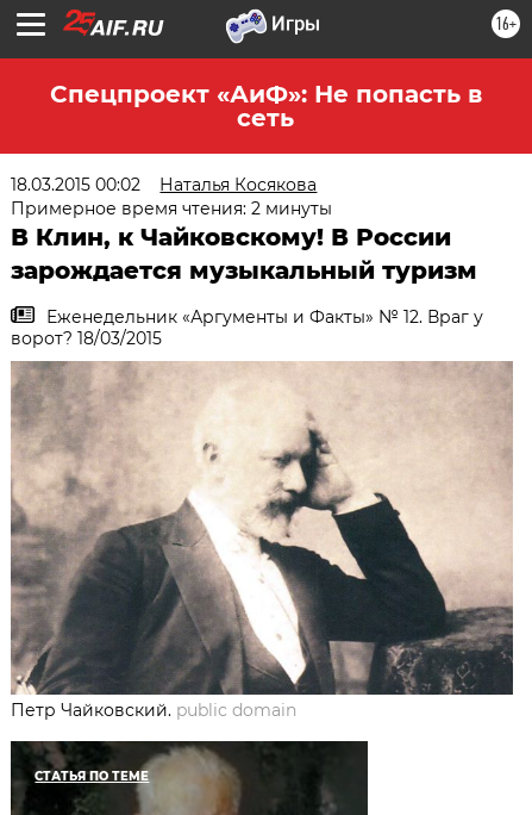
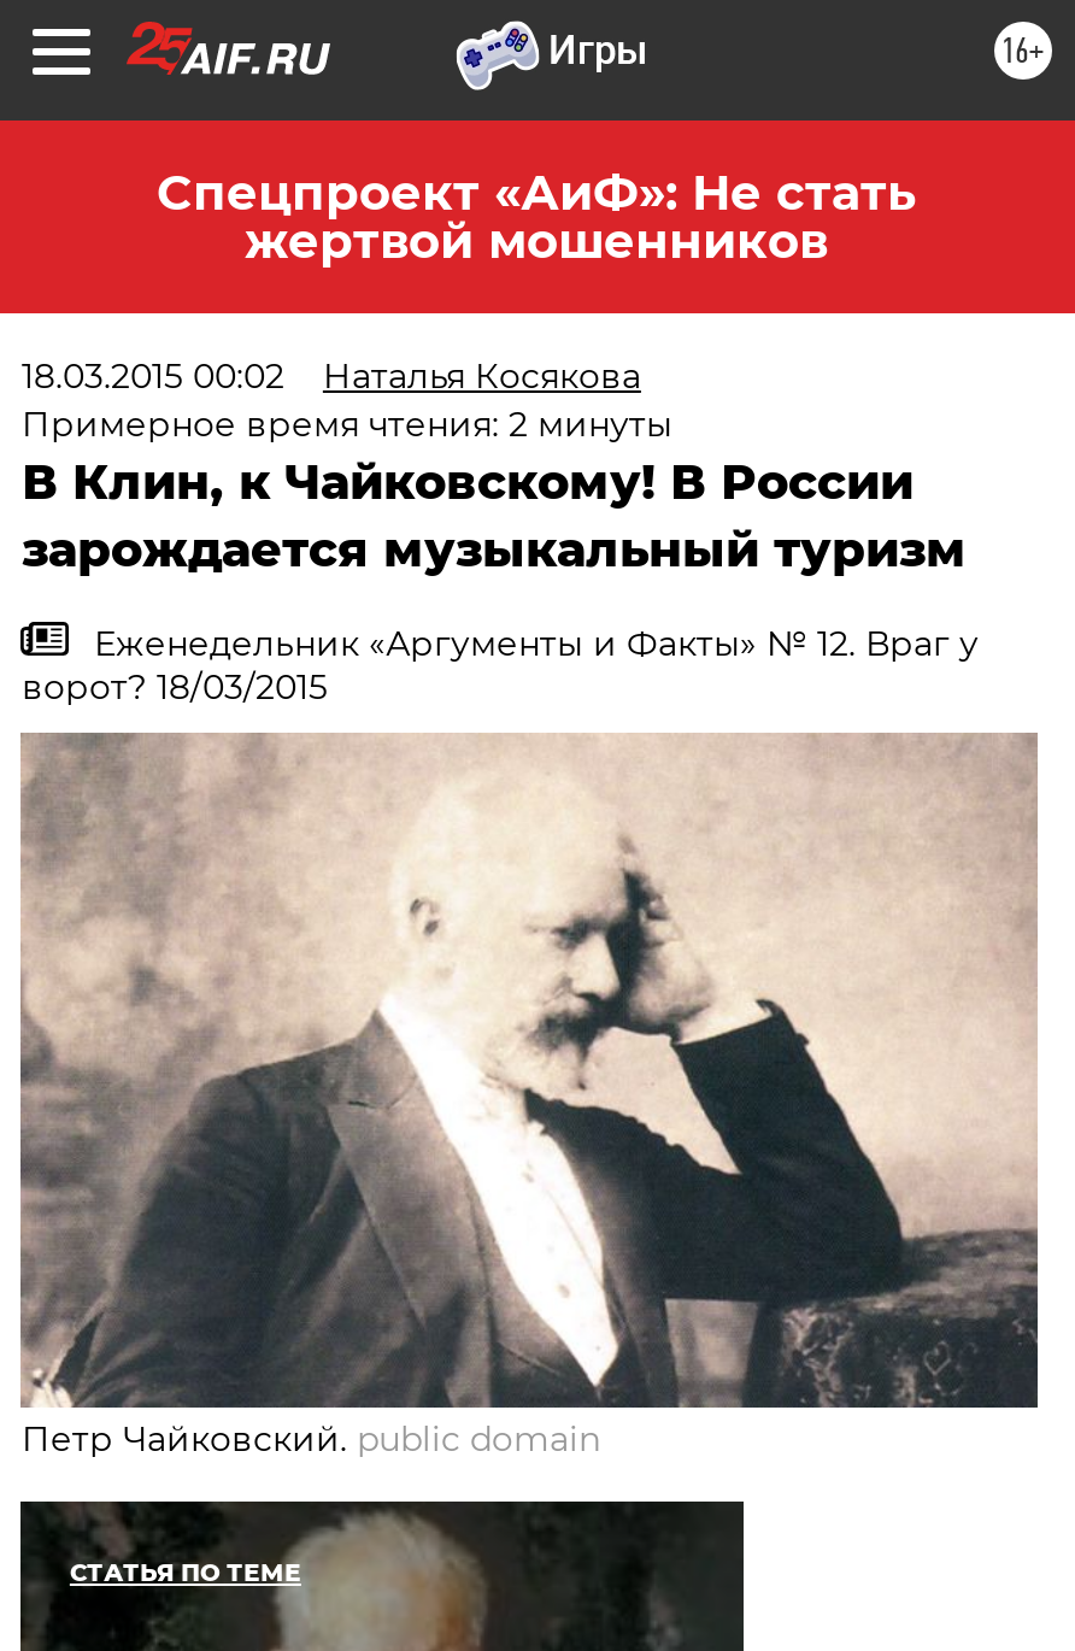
- Спецпроект «АиФ»: Не попасть в
- сеть
+ Спецпроект «АиФ»: Не стать
+ жертвой мошенников
